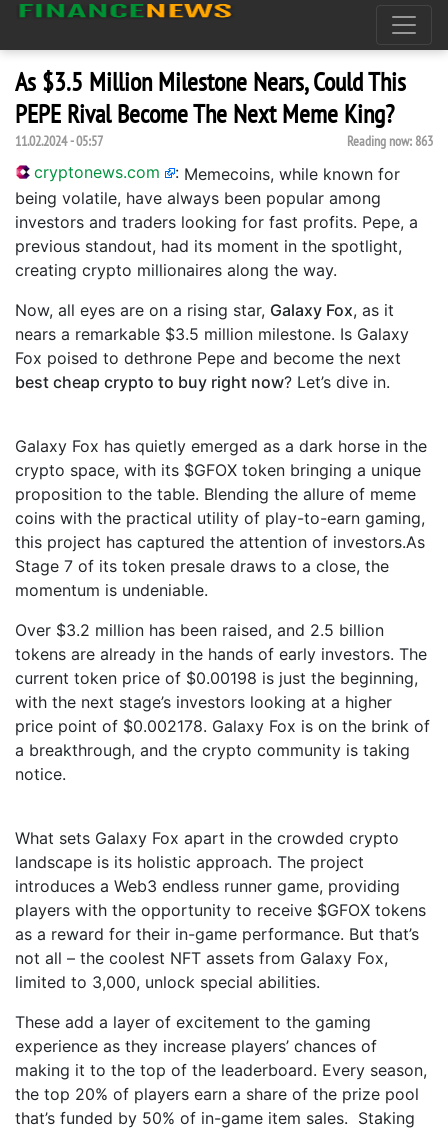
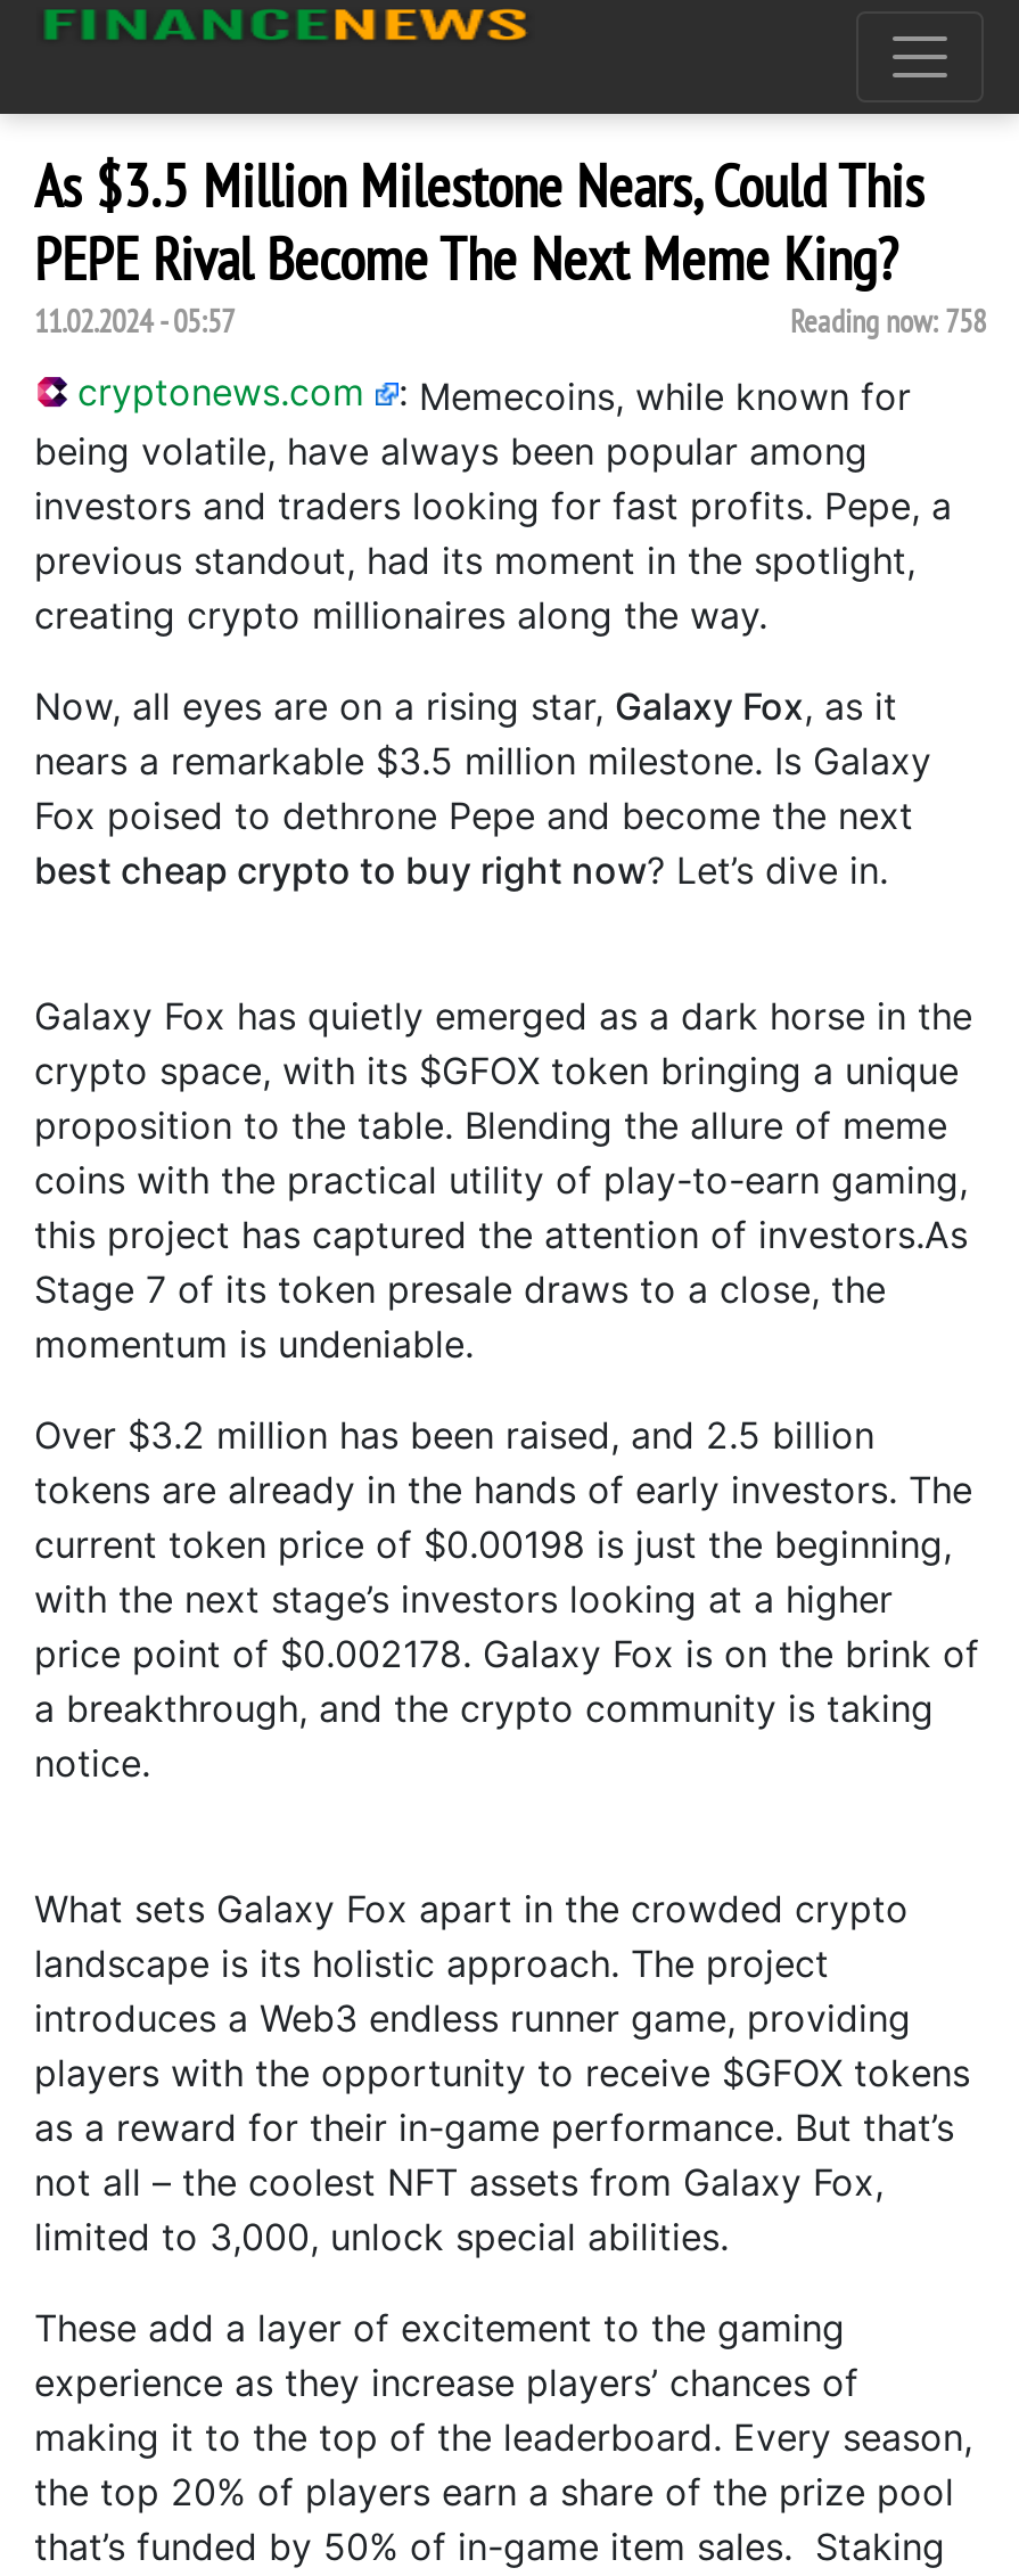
- Reading now: 863
+ Reading now: 758
